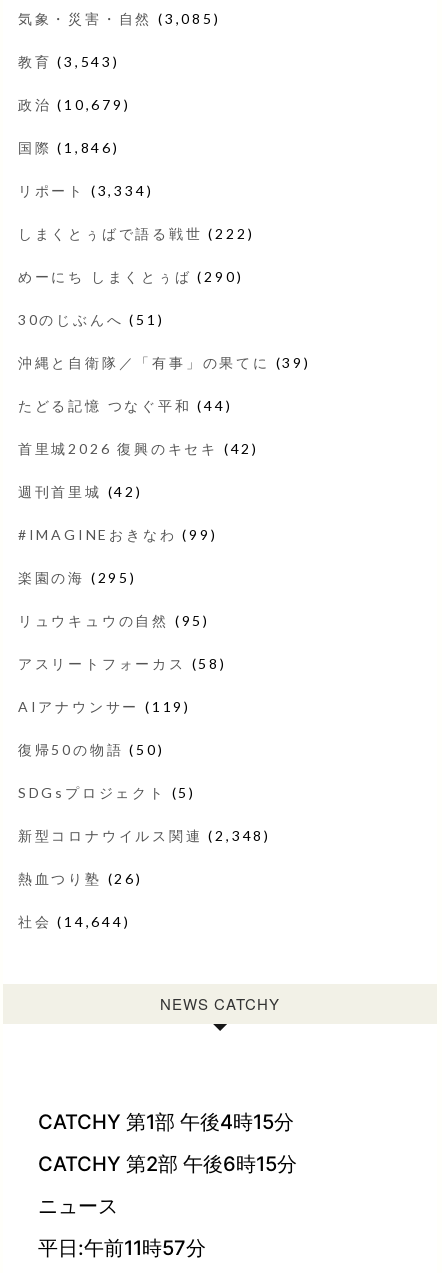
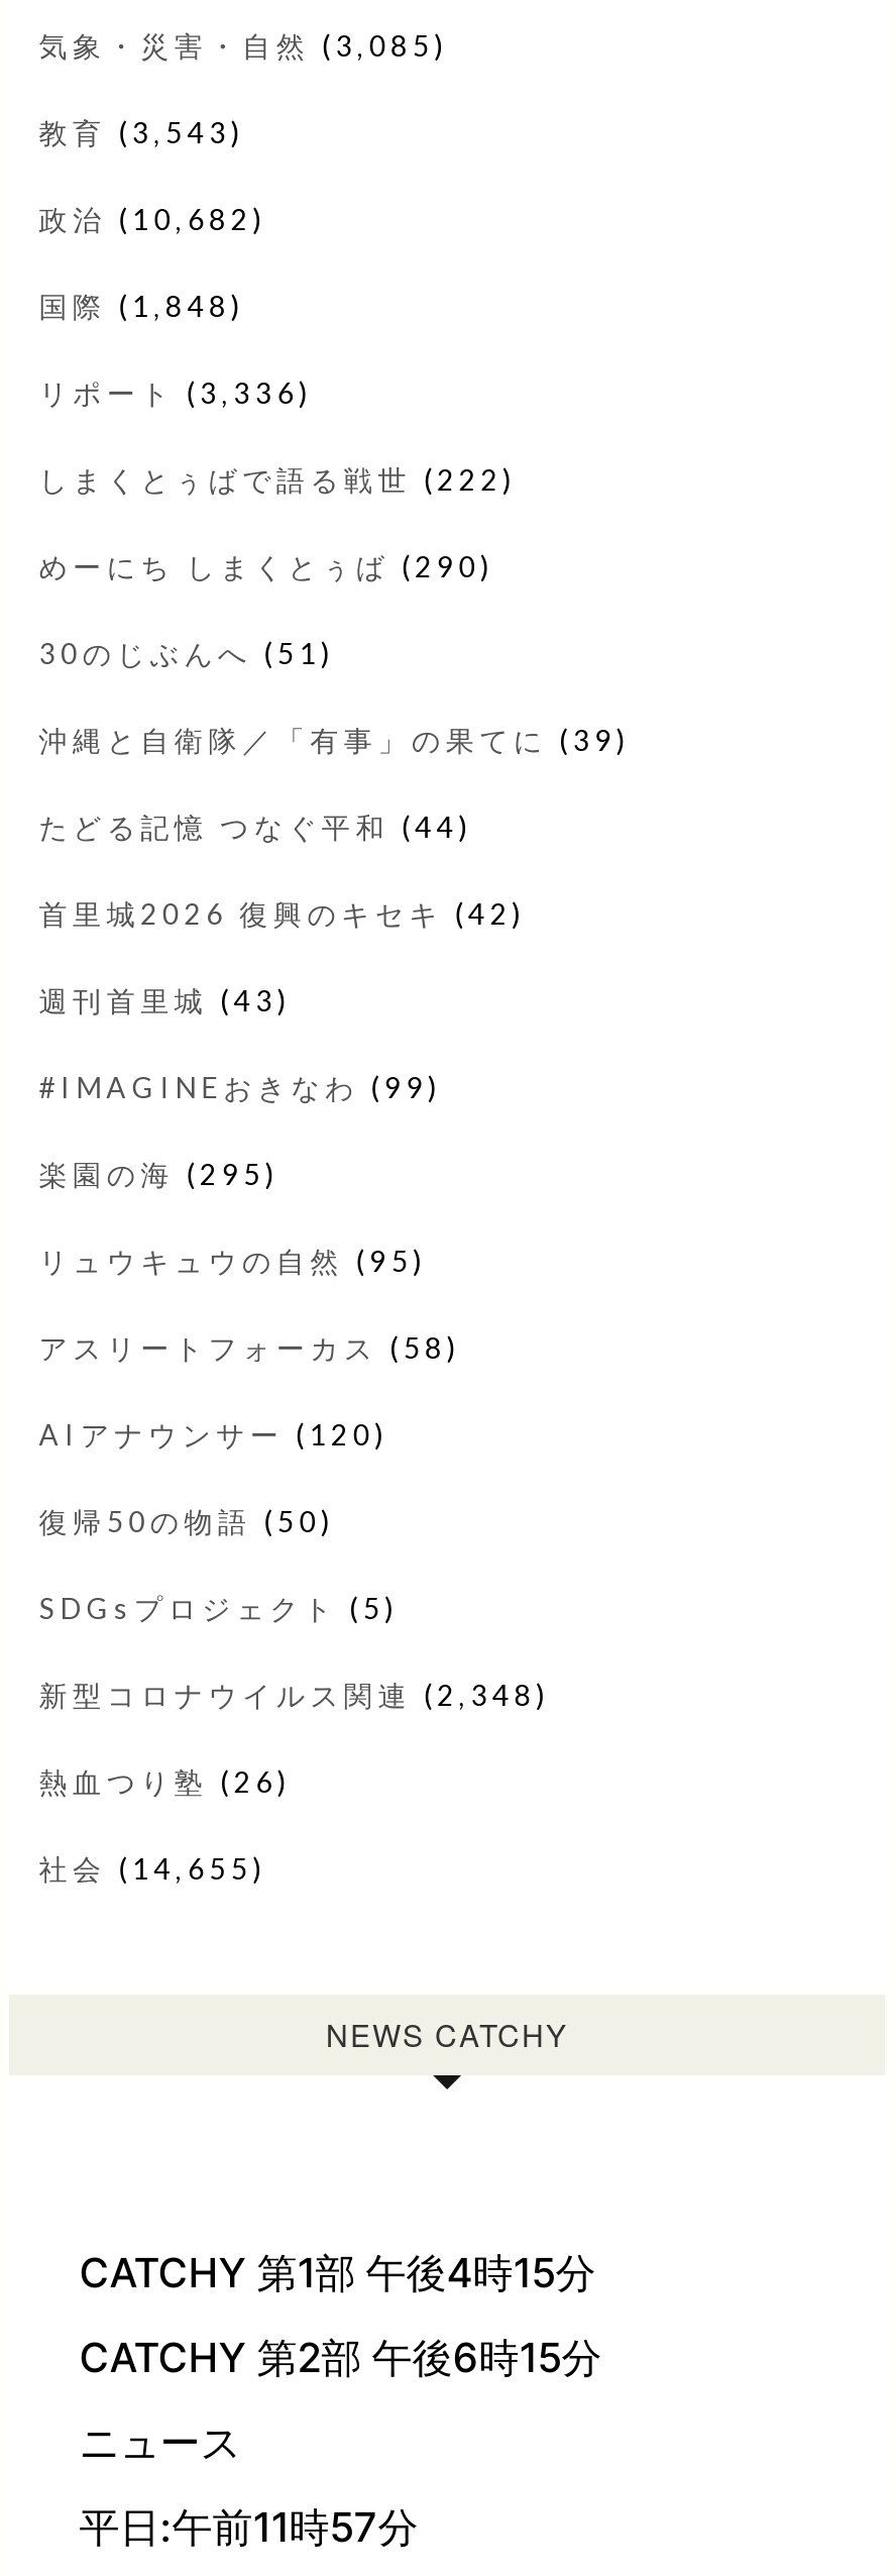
- 政治(10,679)
+ 政治(10,682)

- 国際(1,846)
+ 国際(1,848)

- リポート(3,334)
+ リポート(3,336)

- 週刊首里城(42)
+ 週刊首里城(43)

- AIアナウンサー(119)
+ AIアナウンサー(120)

- 社会(14,644)
+ 社会(14,655)
